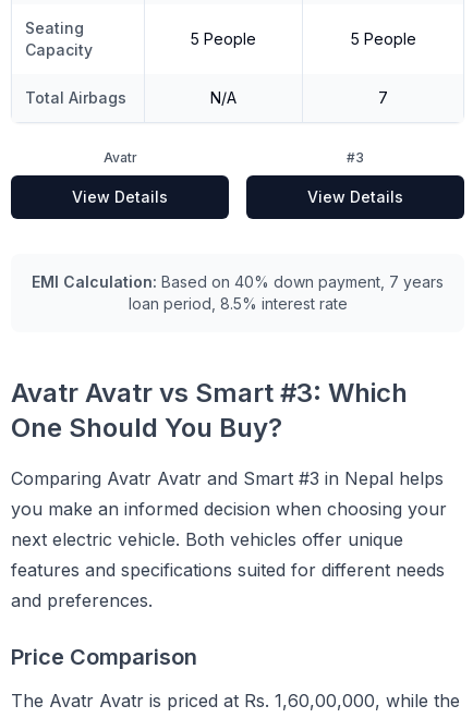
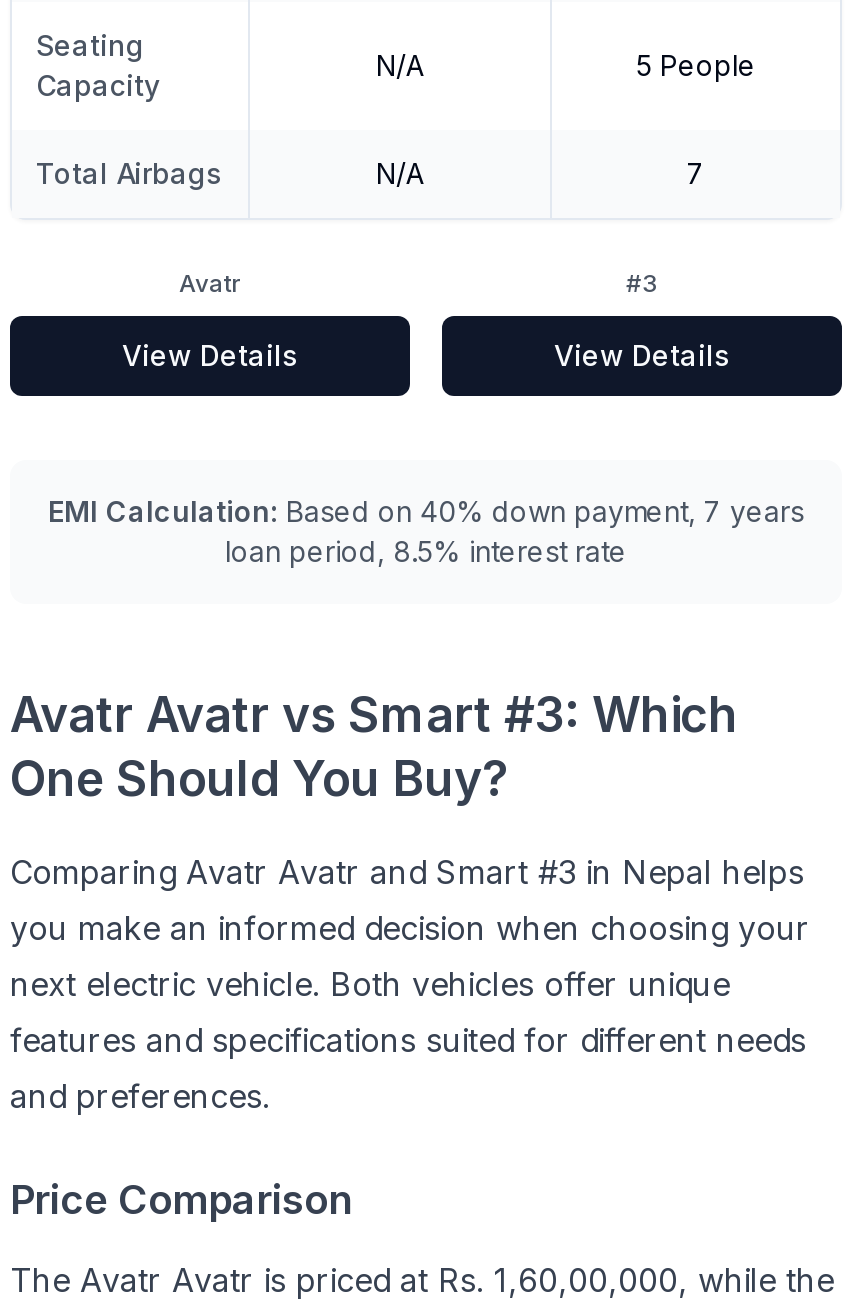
- 5 People
+ N/A
